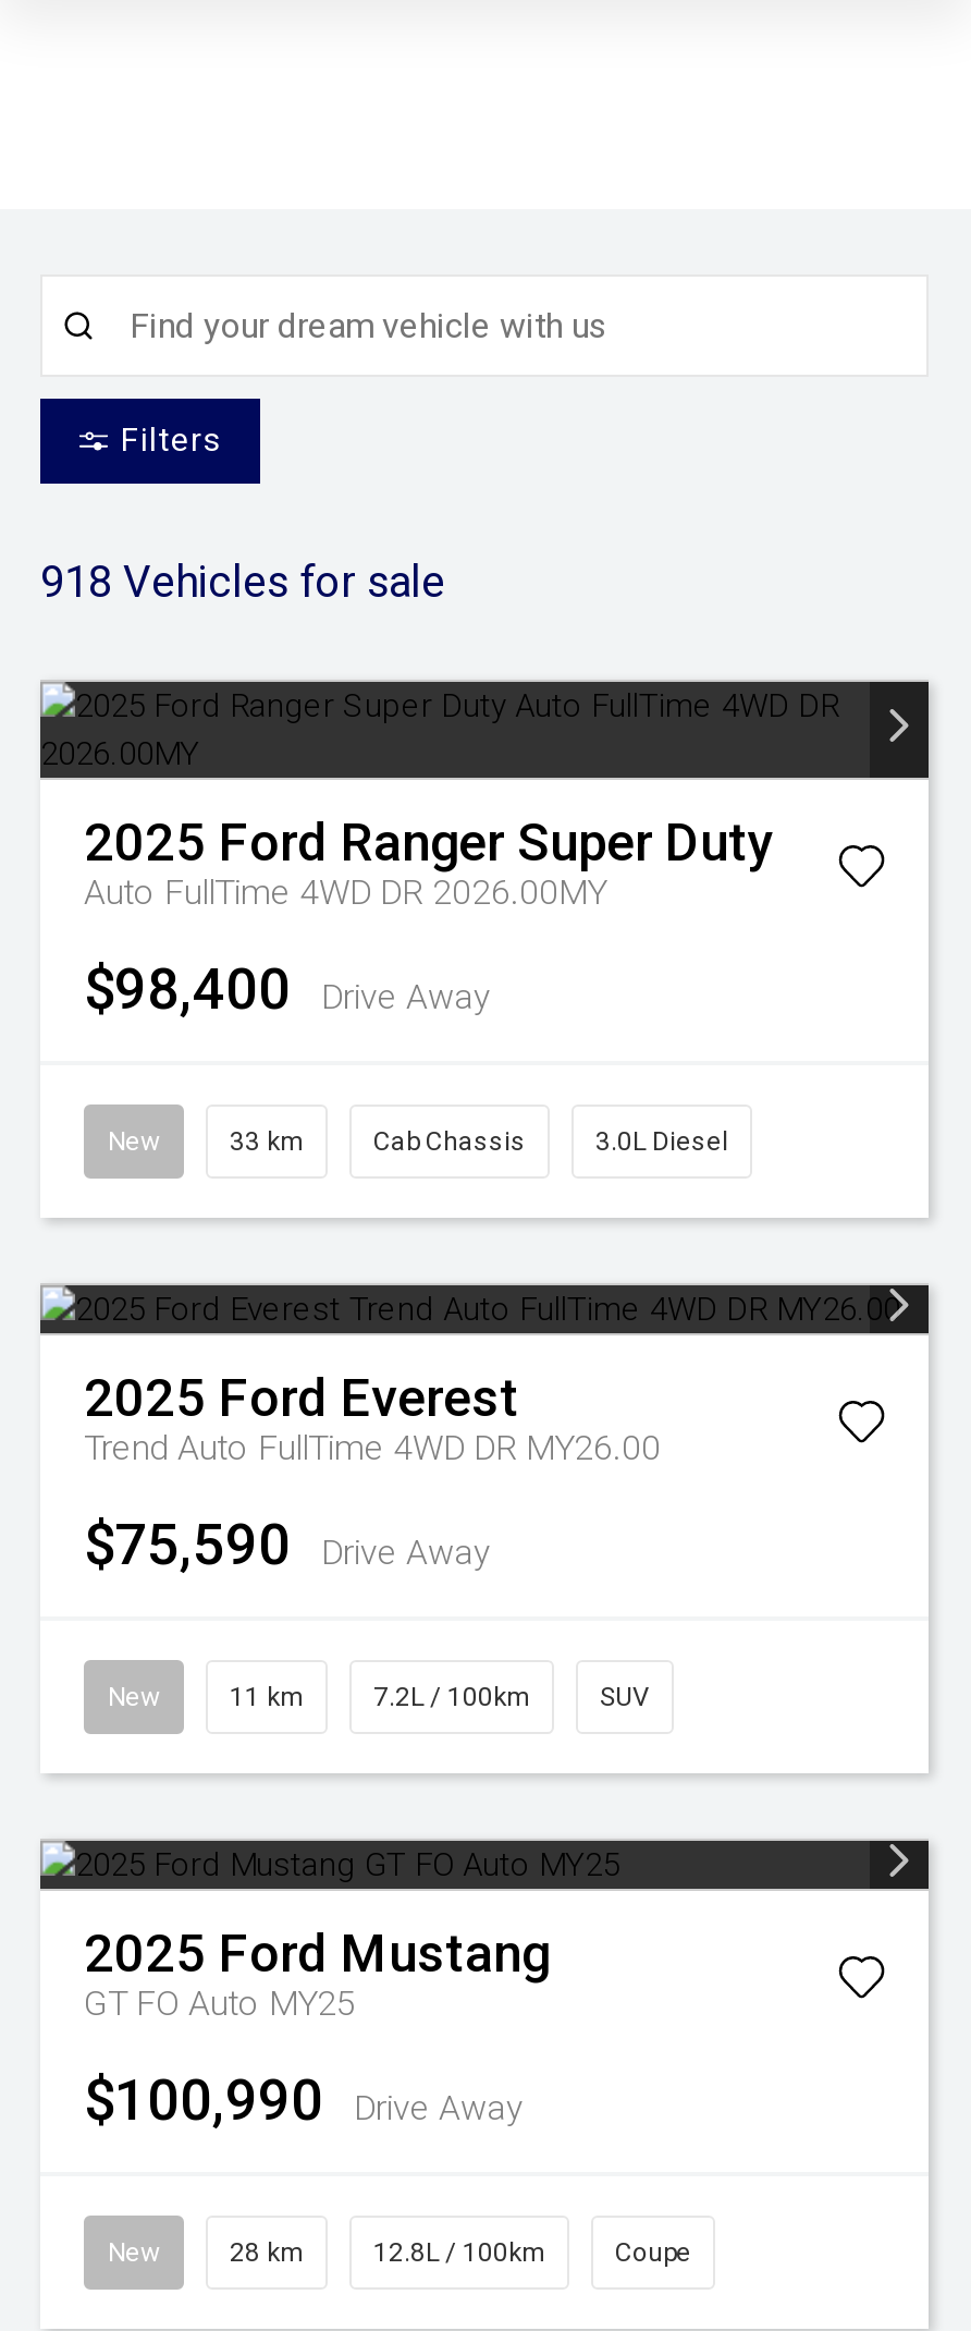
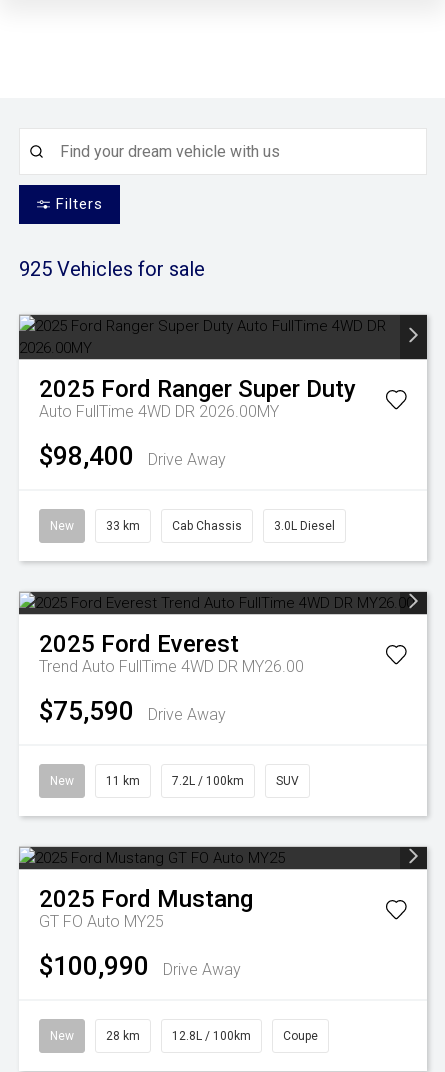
- 918 Vehicles for sale
+ 925 Vehicles for sale
